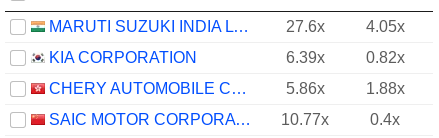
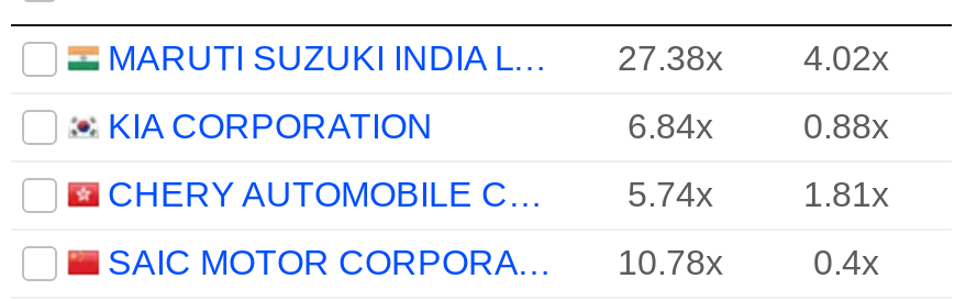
- 27.6x
- 4.05x
+ 27.38x
+ 4.02x

- 6.39x
- 0.82x
+ 6.84x
+ 0.88x

- 5.86x
- 1.88x
+ 5.74x
+ 1.81x

- 10.77x
+ 10.78x
